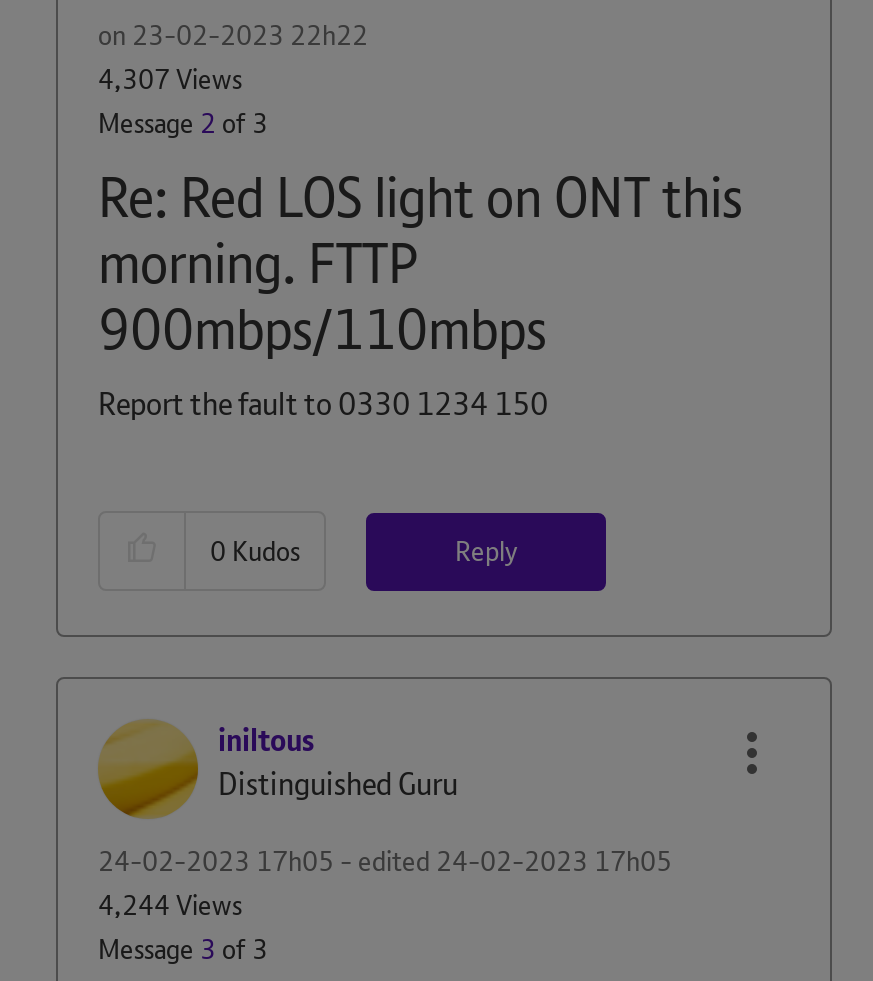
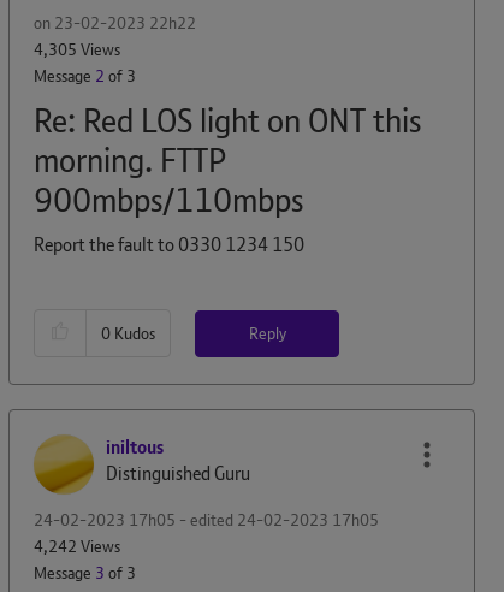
- 4,307 Views
+ 4,305 Views

- 4,244 Views
+ 4,242 Views
